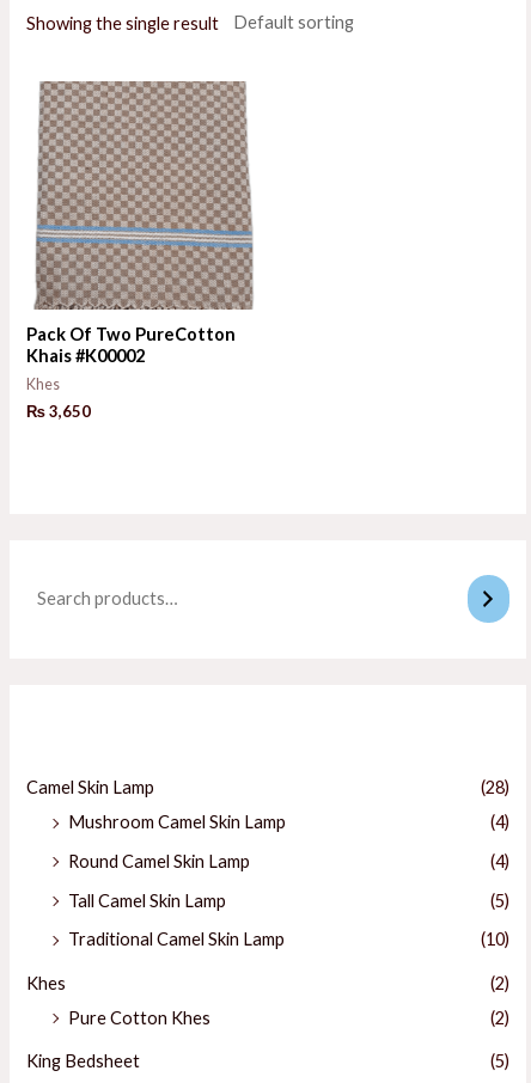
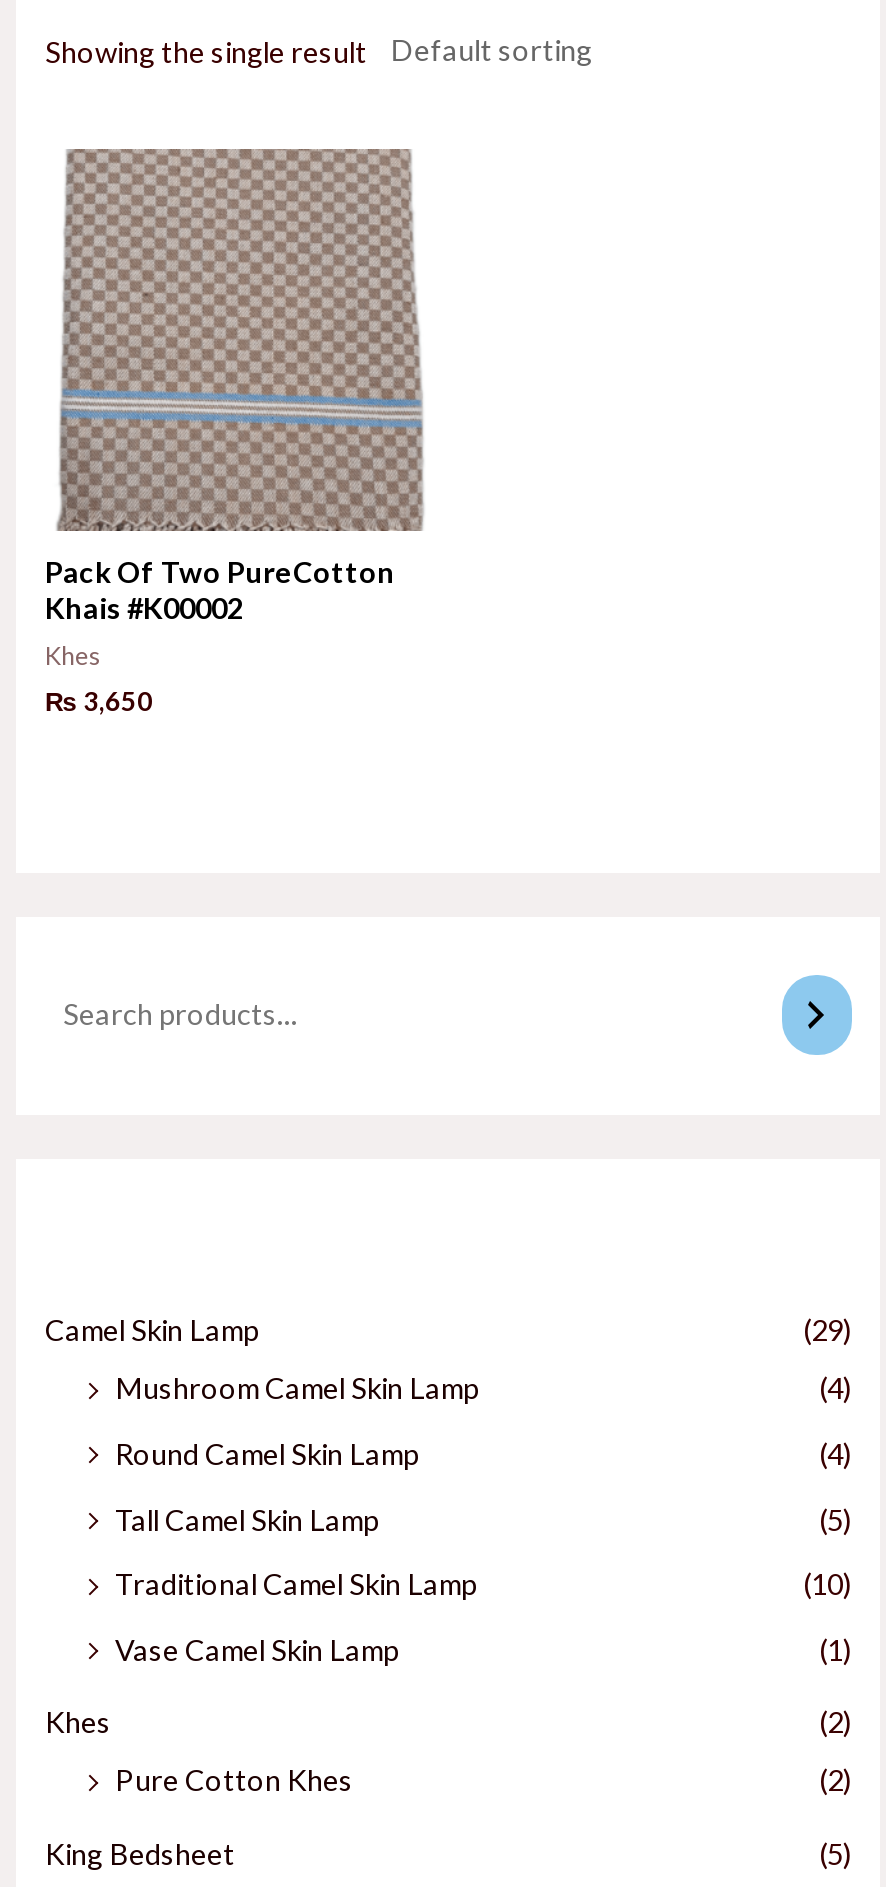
- (28)
+ (29)

+ Vase Camel Skin Lamp
+ (1)
